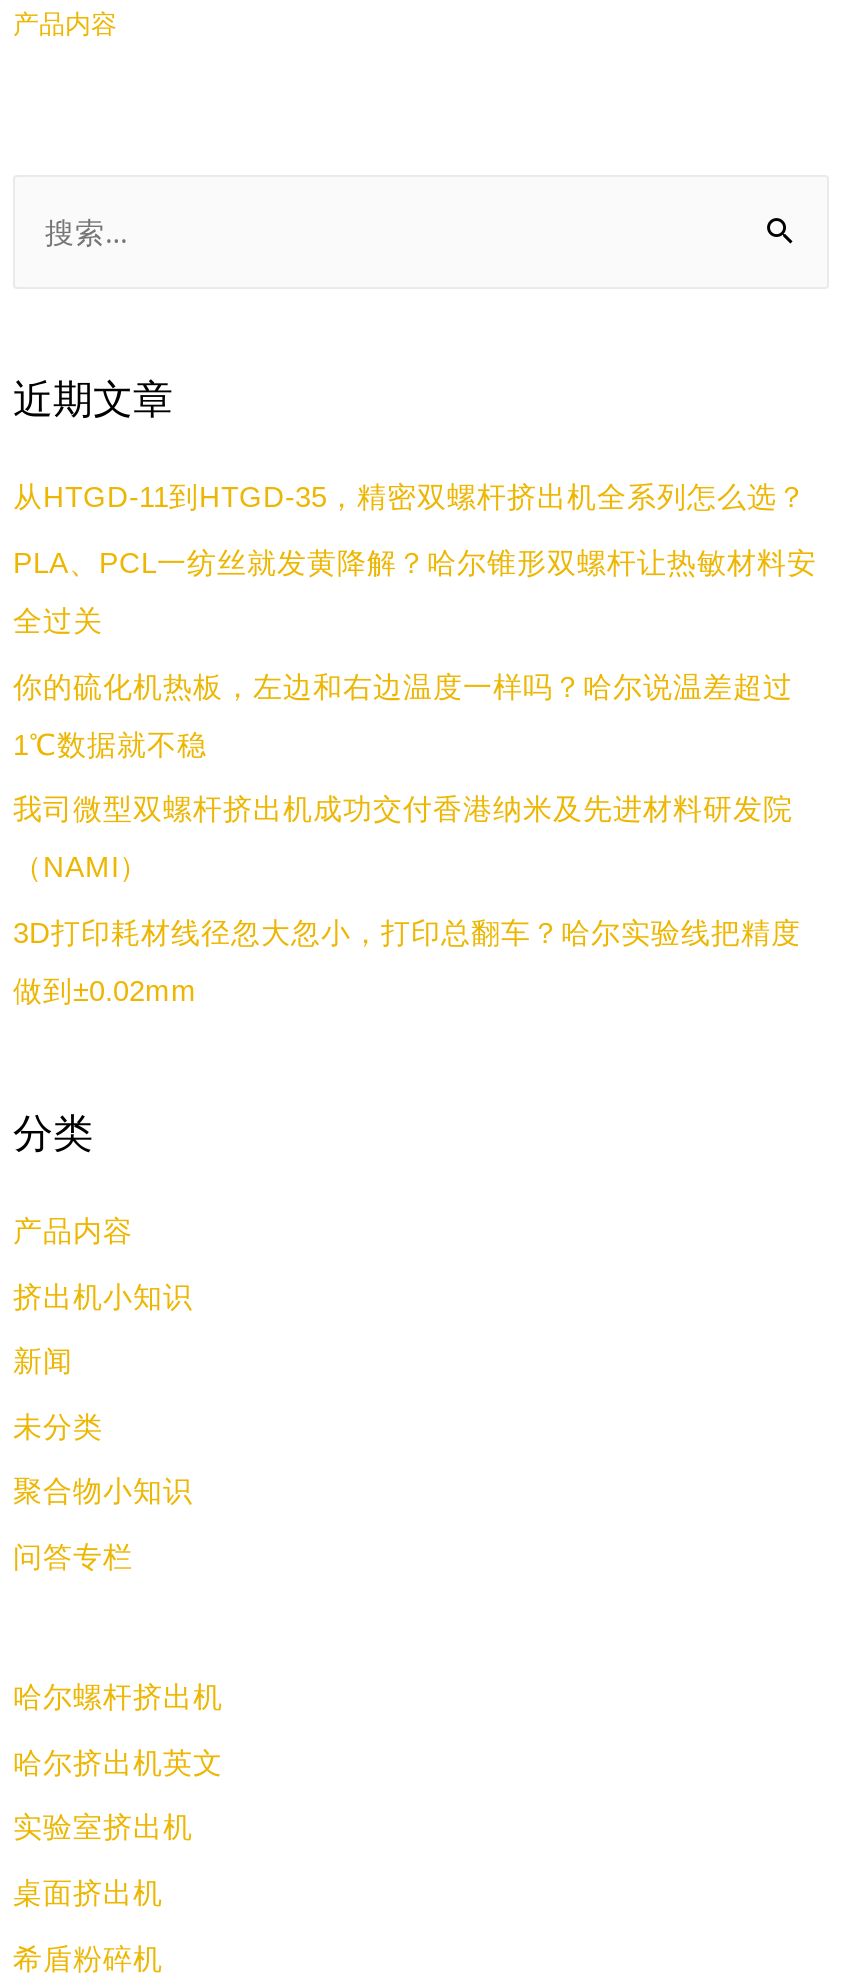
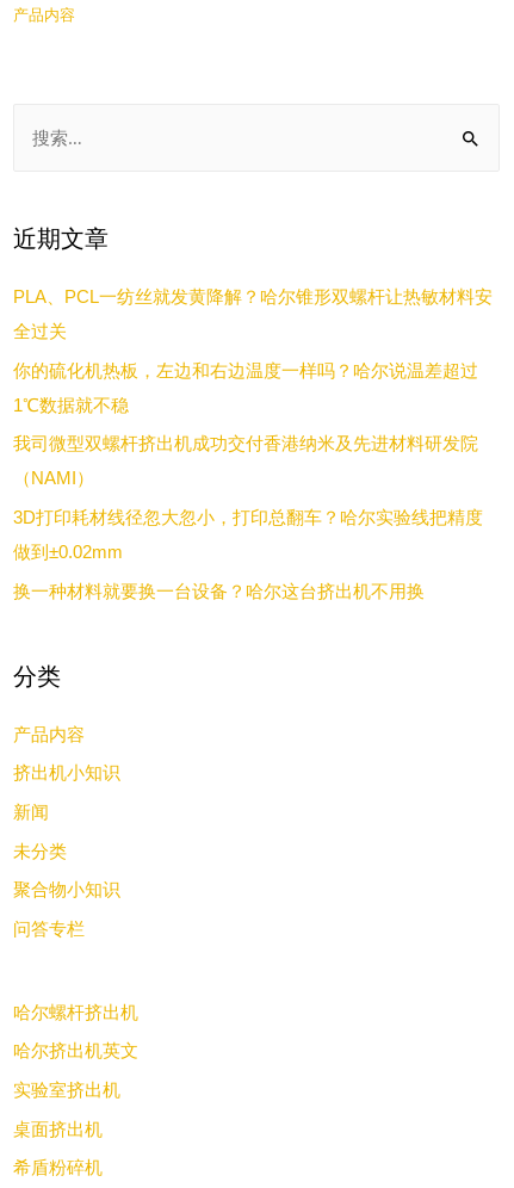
- 从HTGD-11到HTGD-35，精密双螺杆挤出机全系列怎么选？

moved up: PLA、PCL一纺丝就发黄降解？哈尔锥形双螺杆让热敏材料安 | 全过关 | 你的硫化机热板，左边和右边温度一样吗？哈尔说温差超过 | 1℃数据就不稳 | 我司微型双螺杆挤出机成功交付香港纳米及先进材料研发院 | （NAMI） | 3D打印耗材线径忽大忽小，打印总翻车？哈尔实验线把精度 | 做到±0.02mm

+ 换一种材料就要换一台设备？哈尔这台挤出机不用换
